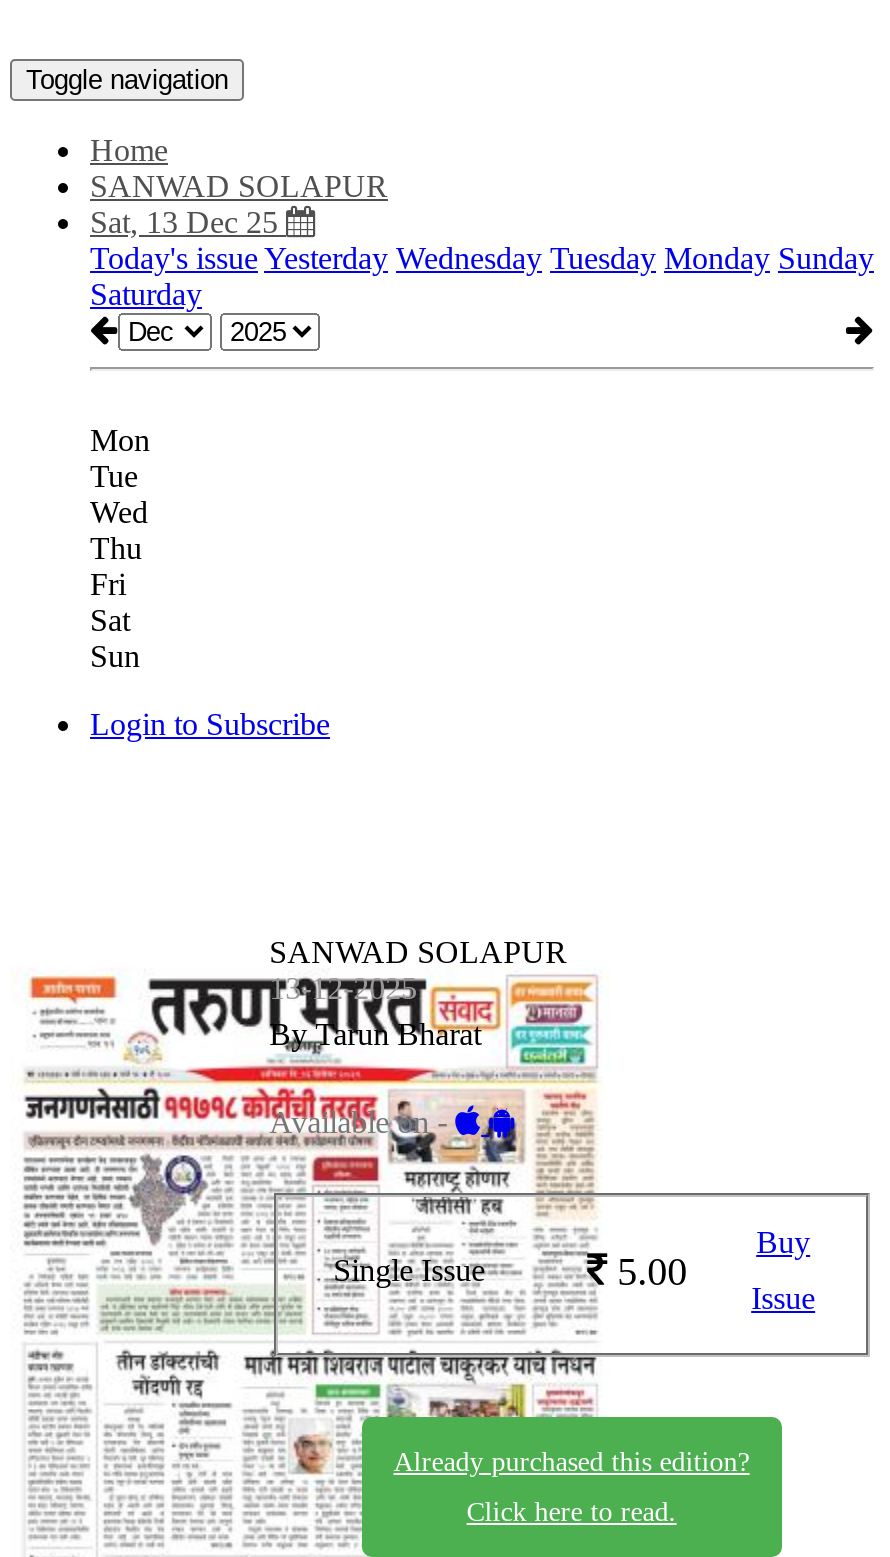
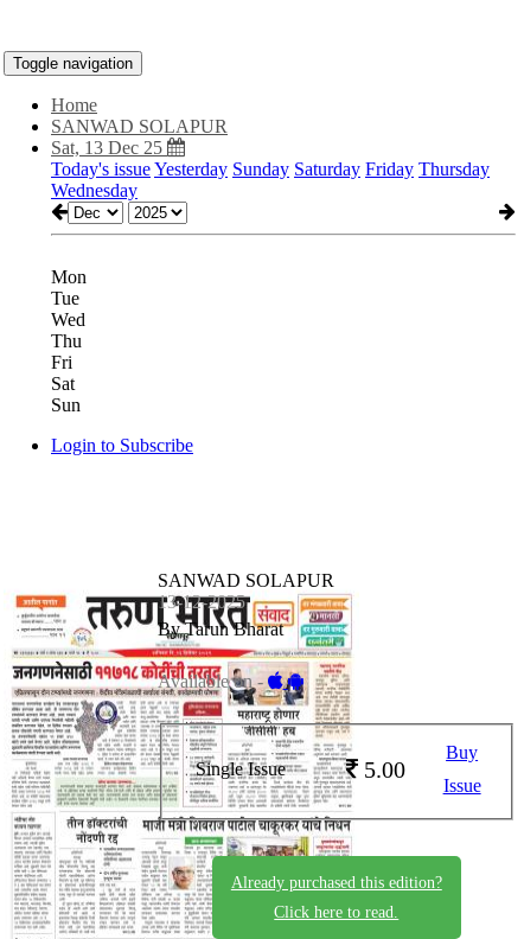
- Today's issue Yesterday Wednesday Tuesday Monday Sunday
- Saturday
+ Today's issue Yesterday Sunday Saturday Friday Thursday
+ Wednesday
